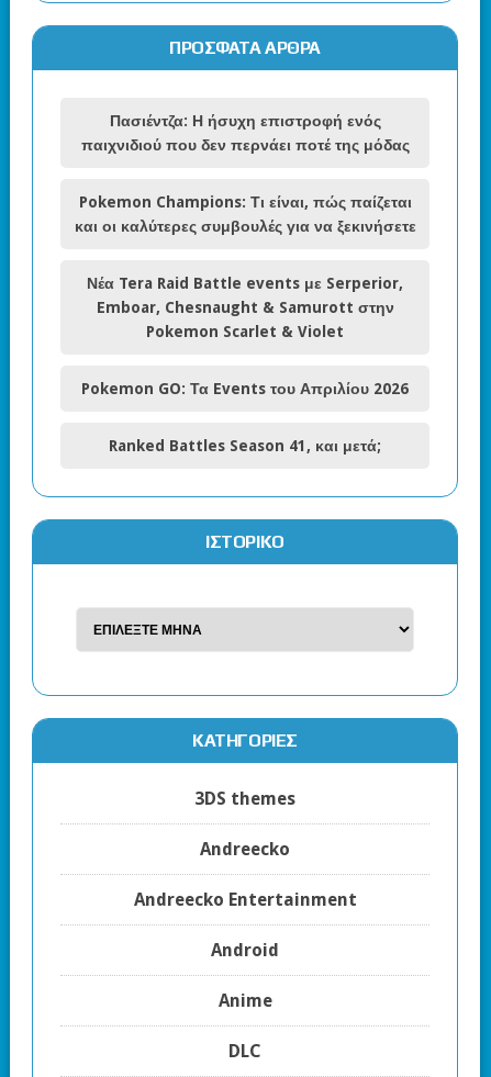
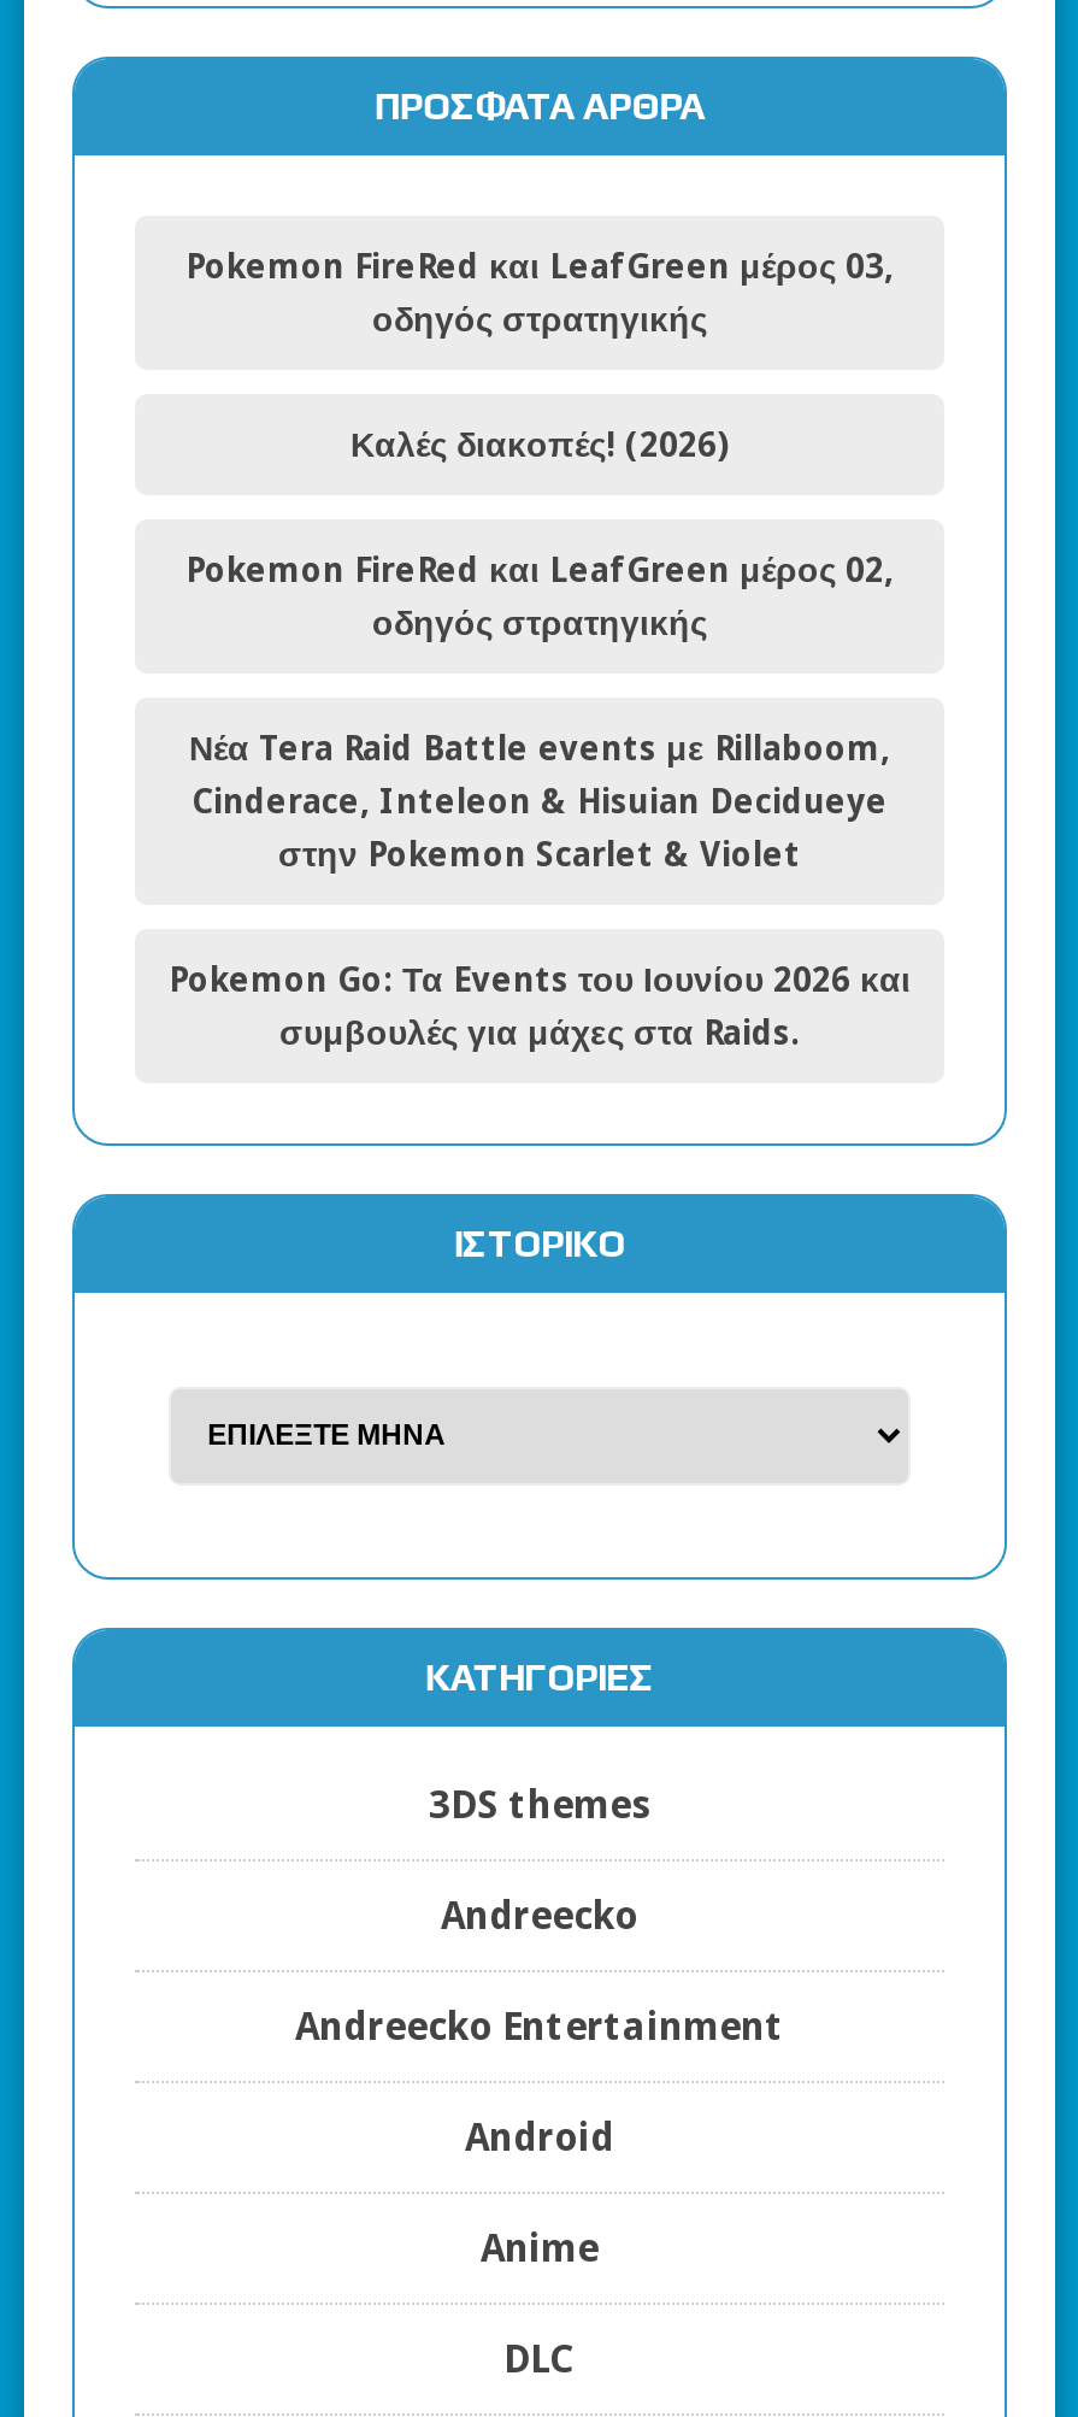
- Πασιέντζα: Η ήσυχη επιστροφή ενός
- παιχνιδιού που δεν περνάει ποτέ της μόδας
+ Pokemon FireRed και LeafGreen μέρος 03,
+ οδηγός στρατηγικής

- Pokemon Champions: Τι είναι, πώς παίζεται
- και οι καλύτερες συμβουλές για να ξεκινήσετε
+ Καλές διακοπές! (2026)

- Νέα Tera Raid Battle events με Serperior,
- Emboar, Chesnaught & Samurott στην
- Pokemon Scarlet & Violet
+ Pokemon FireRed και LeafGreen μέρος 02,
+ οδηγός στρατηγικής

- Pokemon GO: Τα Events του Απριλίου 2026
+ Νέα Tera Raid Battle events με Rillaboom,
+ Cinderace, Inteleon & Hisuian Decidueye
+ στην Pokemon Scarlet & Violet

- Ranked Battles Season 41, και μετά;
+ Pokemon Go: Τα Events του Ιουνίου 2026 και
+ συμβουλές για μάχες στα Raids.
